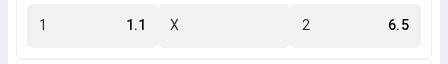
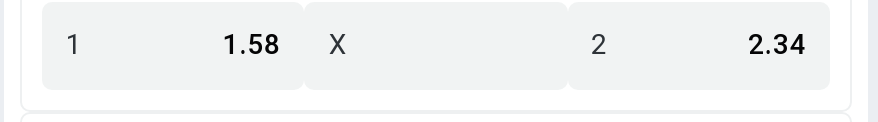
- 1.1 X
+ 1.58 X

- 6.5
+ 2.34
